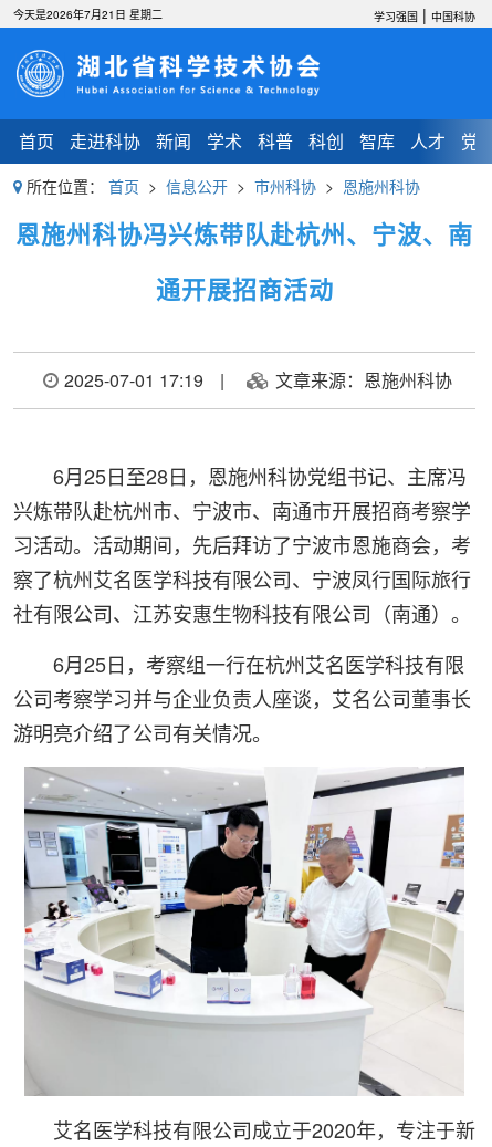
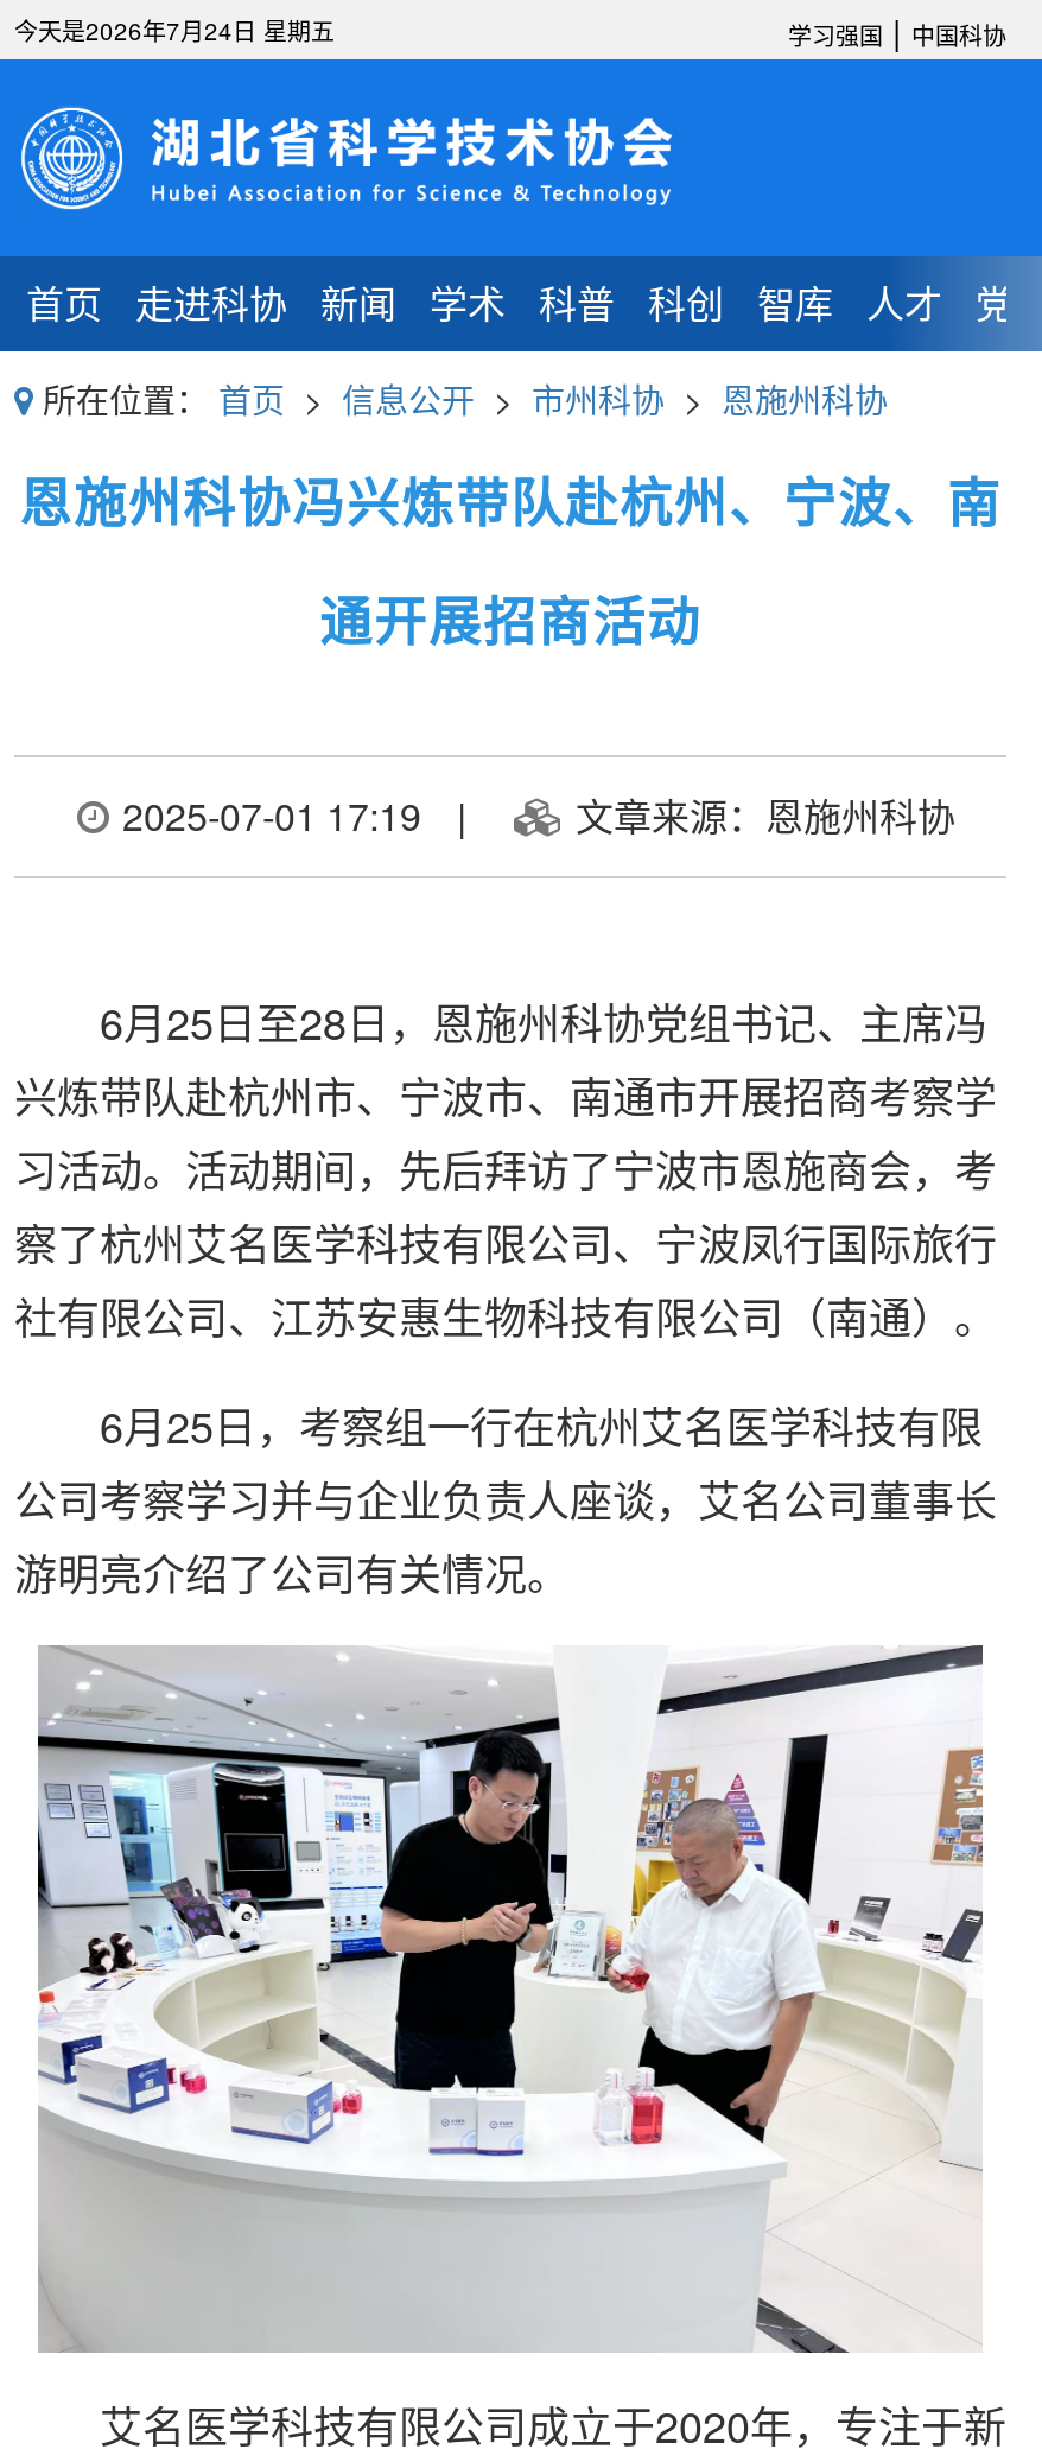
- 今天是2026年7月21日 星期二
+ 今天是2026年7月24日 星期五
